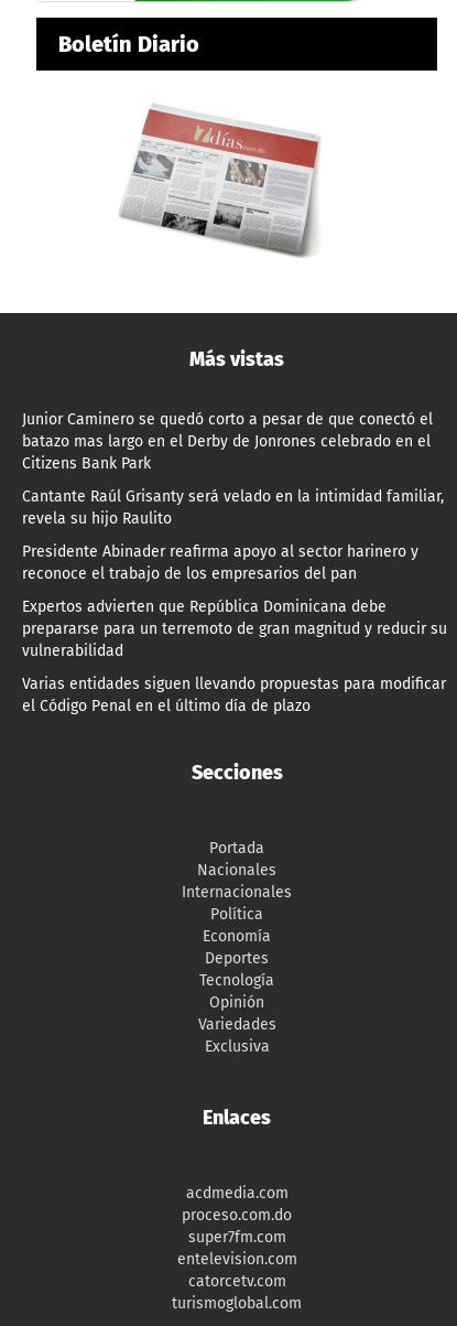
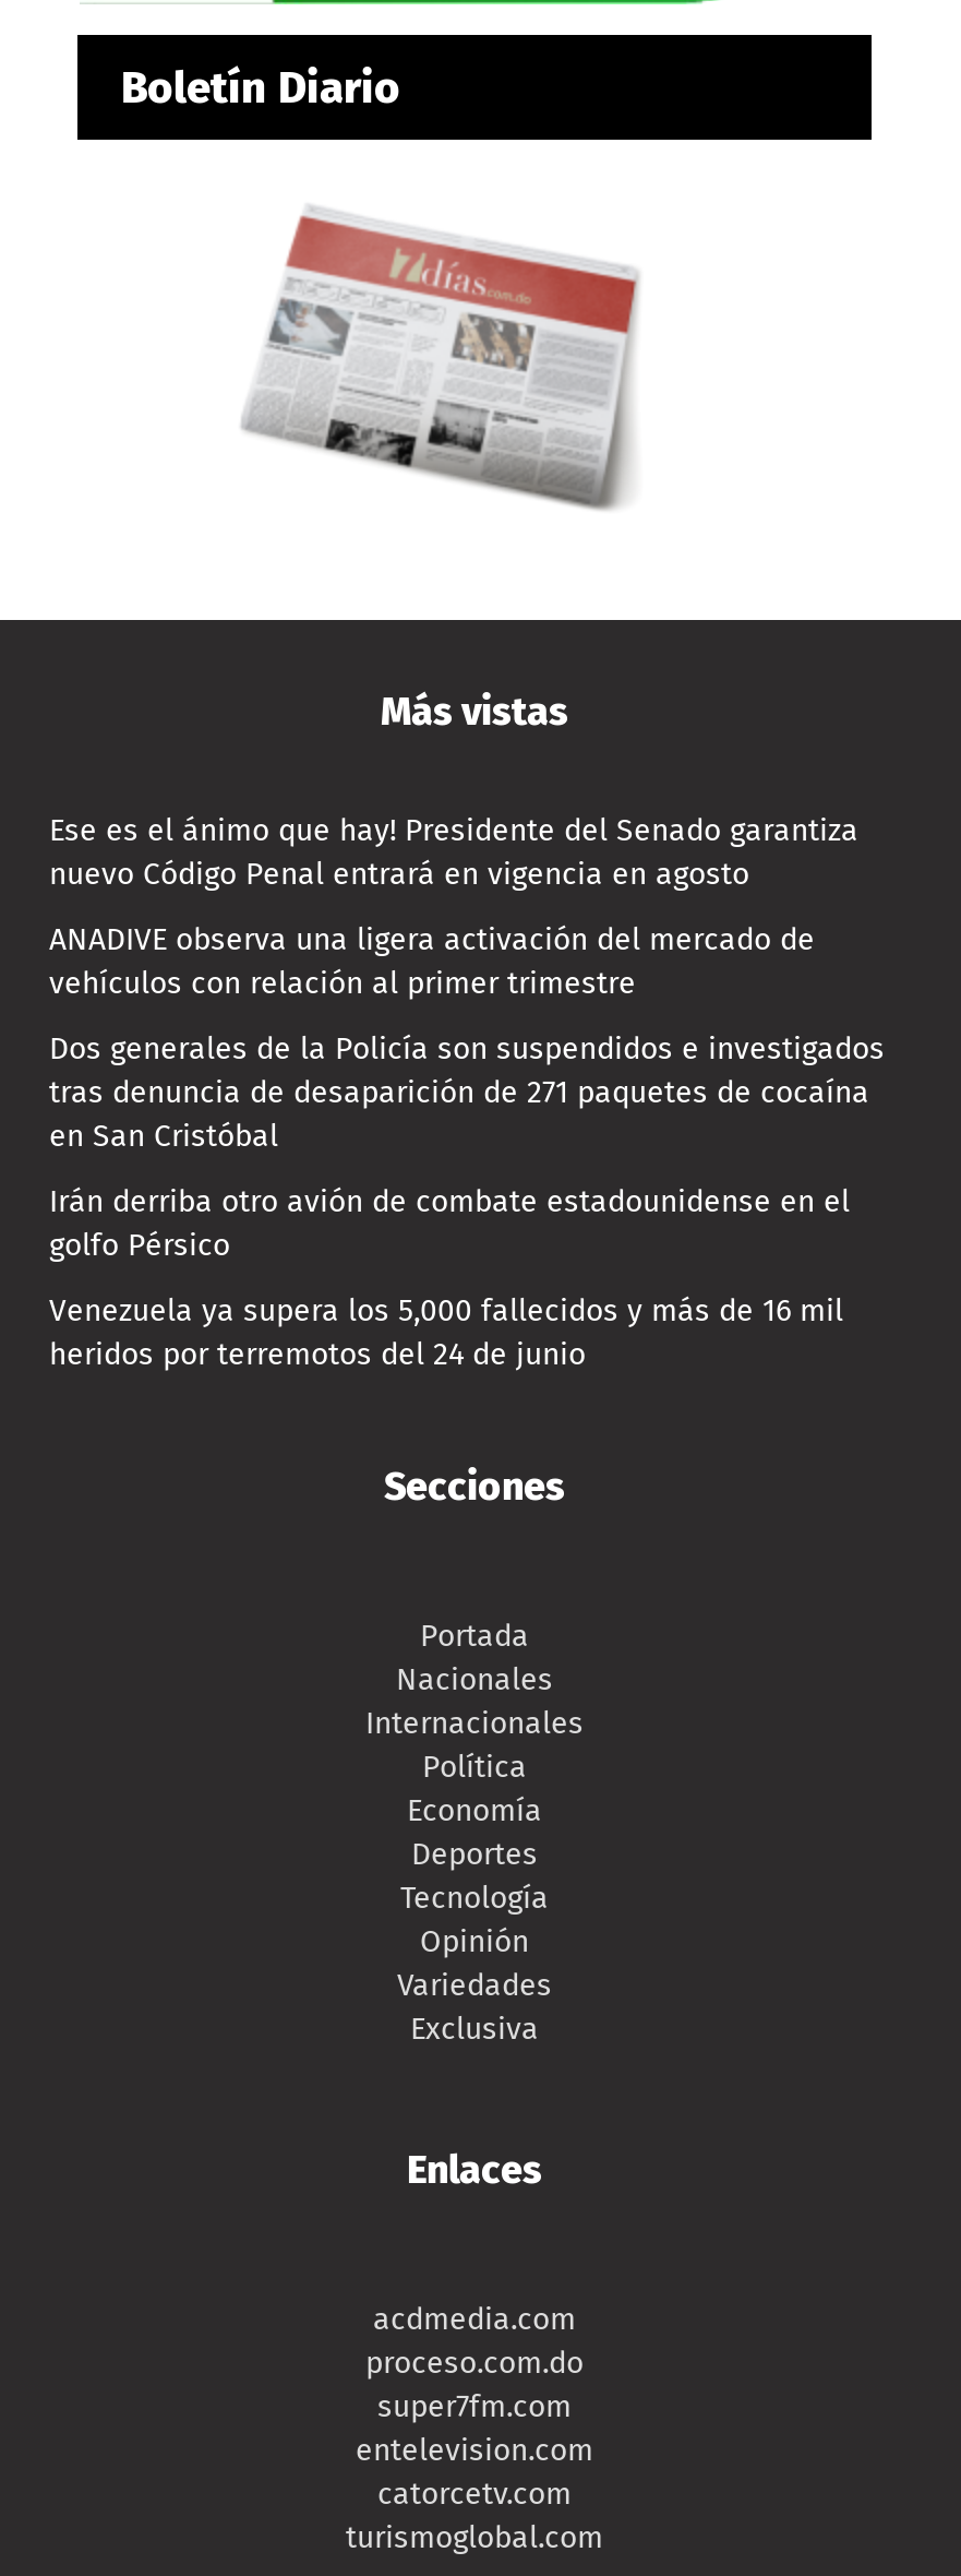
- Junior Caminero se quedó corto a pesar de que conectó el
- batazo mas largo en el Derby de Jonrones celebrado en el
- Citizens Bank Park
+ Ese es el ánimo que hay! Presidente del Senado garantiza
+ nuevo Código Penal entrará en vigencia en agosto

- Cantante Raúl Grisanty será velado en la intimidad familiar,
- revela su hijo Raulito
+ ANADIVE observa una ligera activación del mercado de
+ vehículos con relación al primer trimestre

- Presidente Abinader reafirma apoyo al sector harinero y
- reconoce el trabajo de los empresarios del pan
+ Dos generales de la Policía son suspendidos e investigados
+ tras denuncia de desaparición de 271 paquetes de cocaína
+ en San Cristóbal

- Expertos advierten que República Dominicana debe
- prepararse para un terremoto de gran magnitud y reducir su
- vulnerabilidad
+ Irán derriba otro avión de combate estadounidense en el
+ golfo Pérsico

- Varias entidades siguen llevando propuestas para modificar
- el Código Penal en el último día de plazo
+ Venezuela ya supera los 5,000 fallecidos y más de 16 mil
+ heridos por terremotos del 24 de junio
